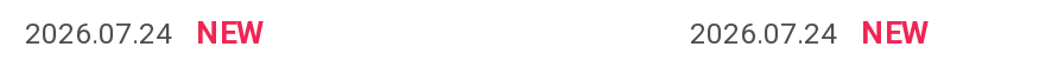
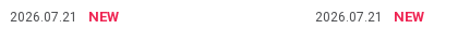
- 2026.07.24 NEW
+ 2026.07.21 NEW

- 2026.07.24 NEW
+ 2026.07.21 NEW
